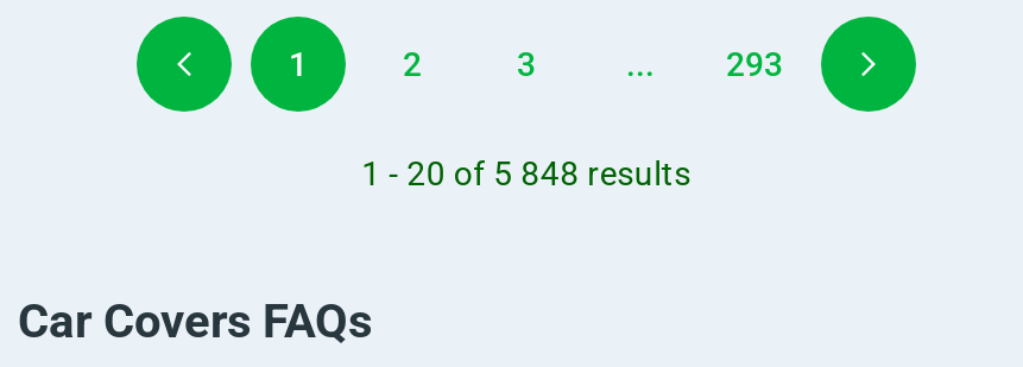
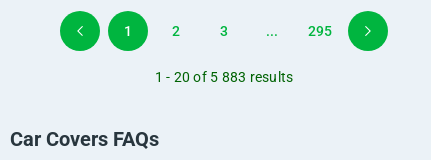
- 293
+ 295

- 1 - 20 of 5 848 results
+ 1 - 20 of 5 883 results
